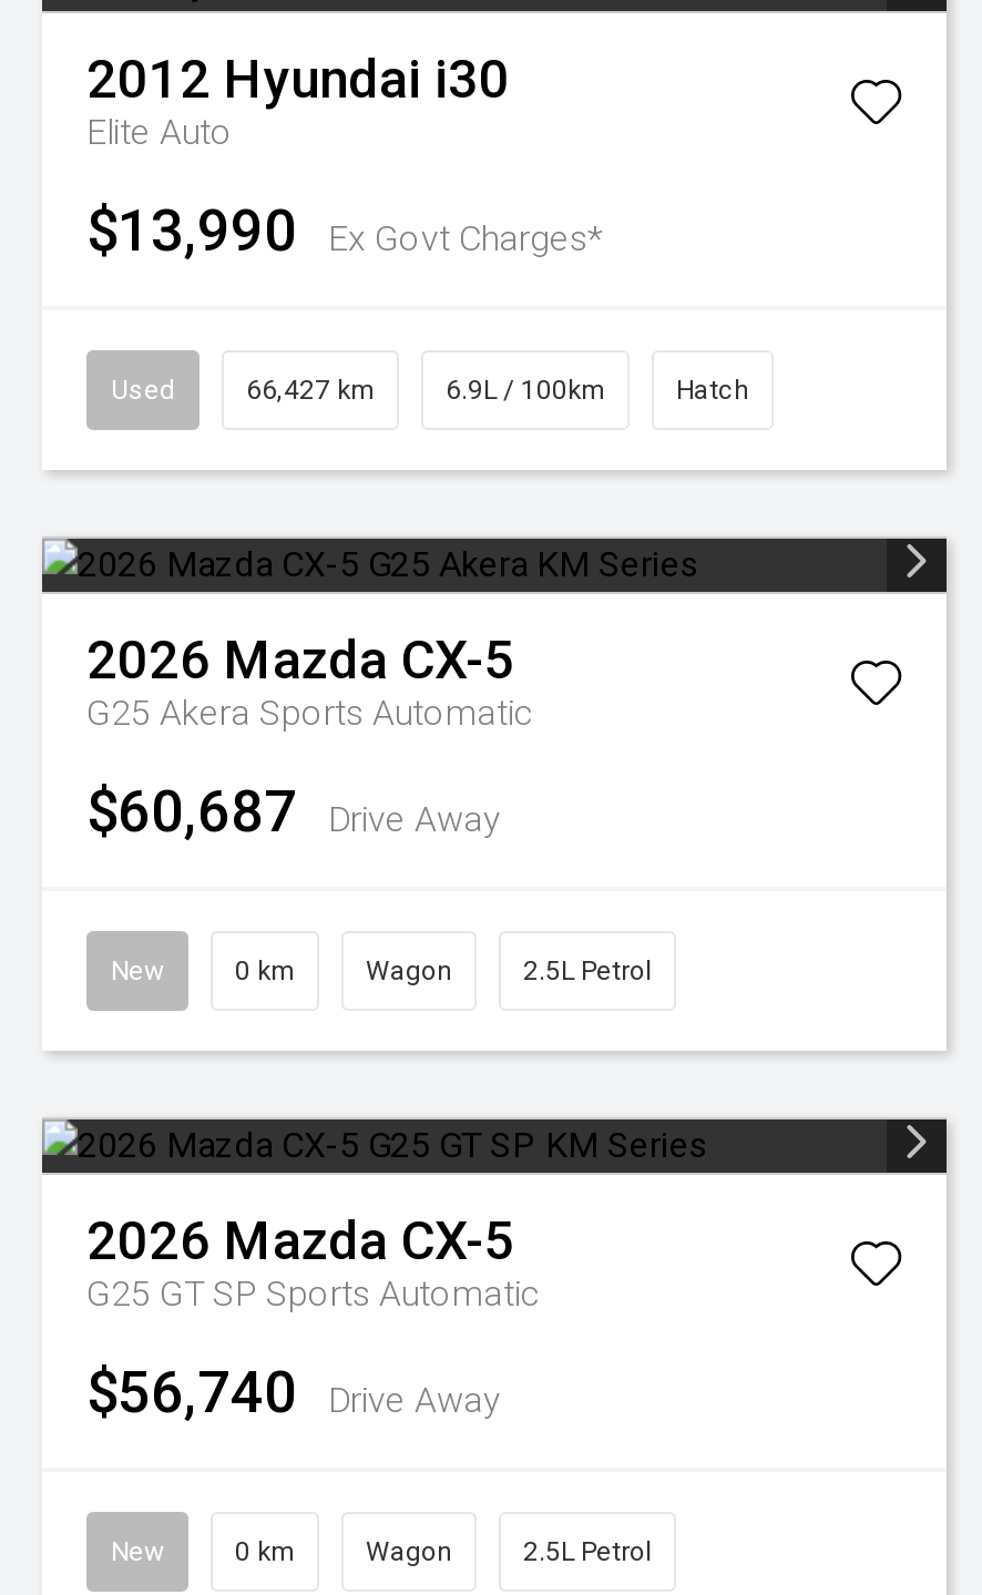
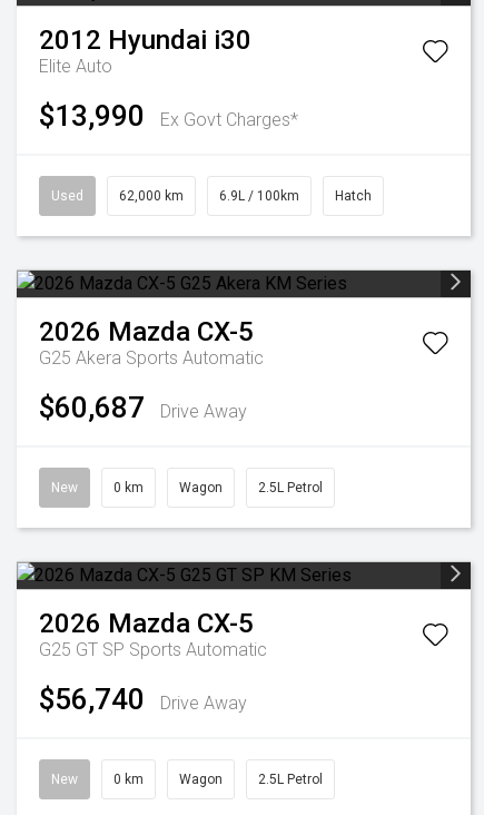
- 66,427 km
+ 62,000 km
